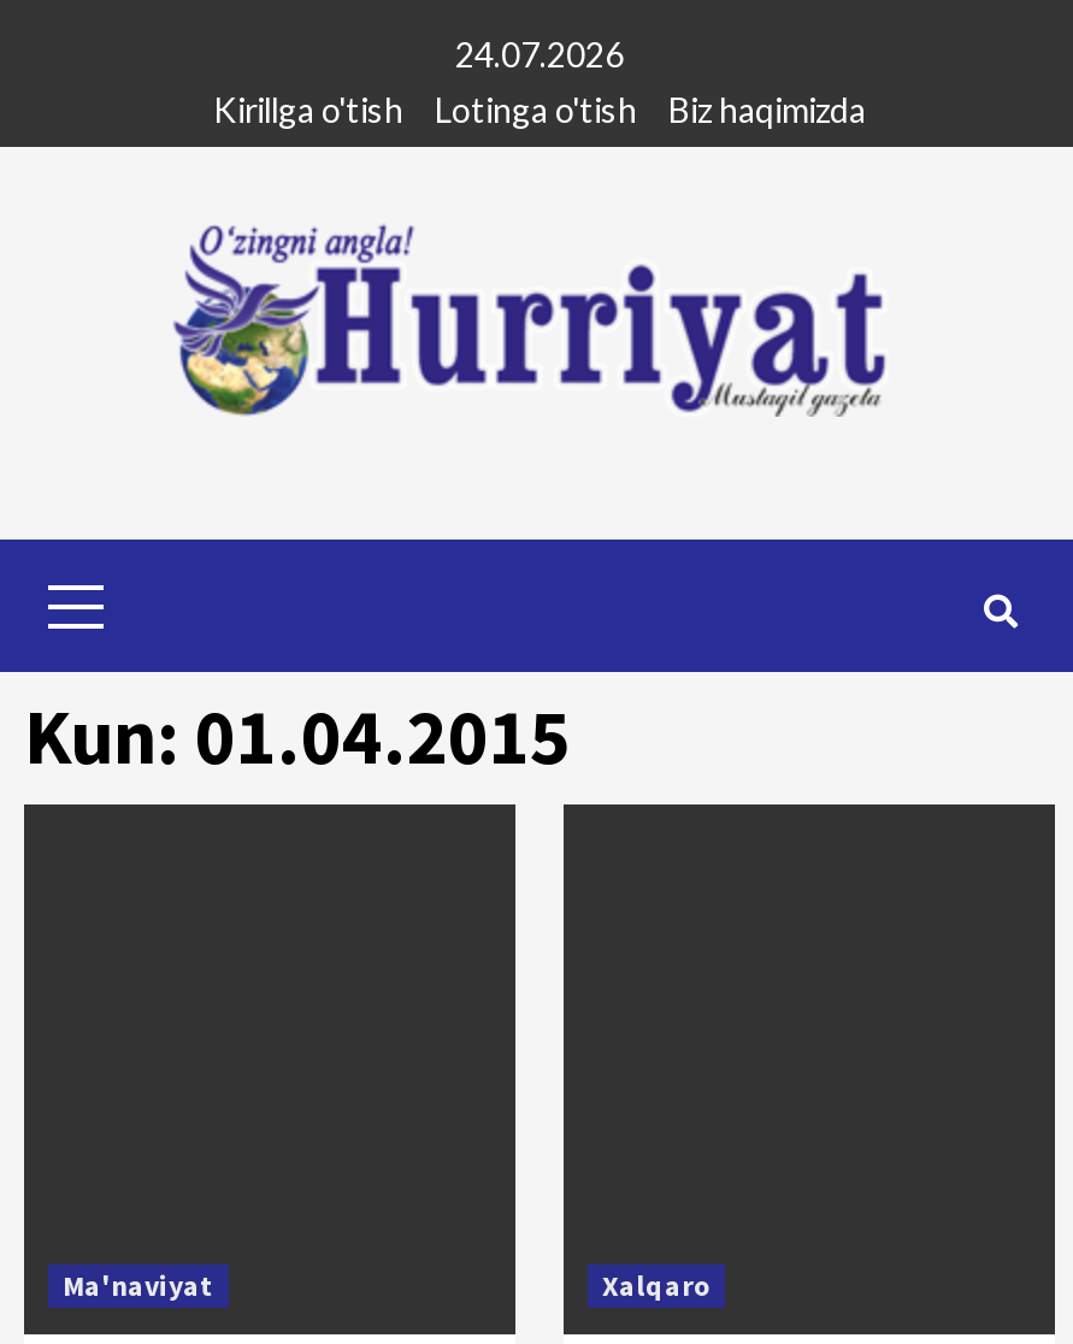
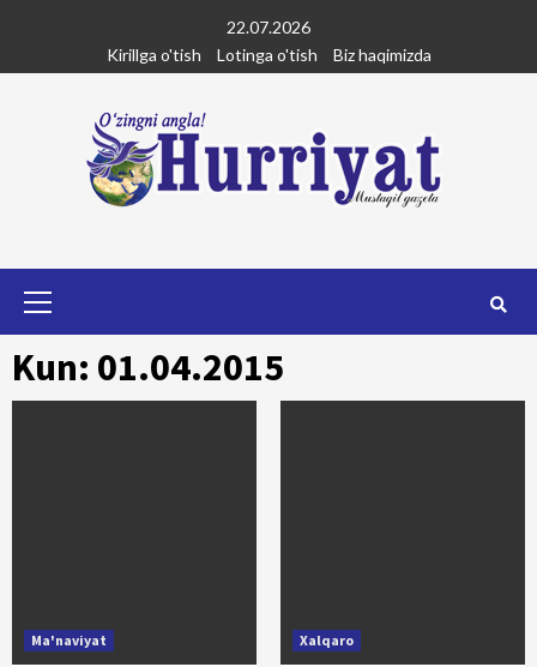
- 24.07.2026
+ 22.07.2026
